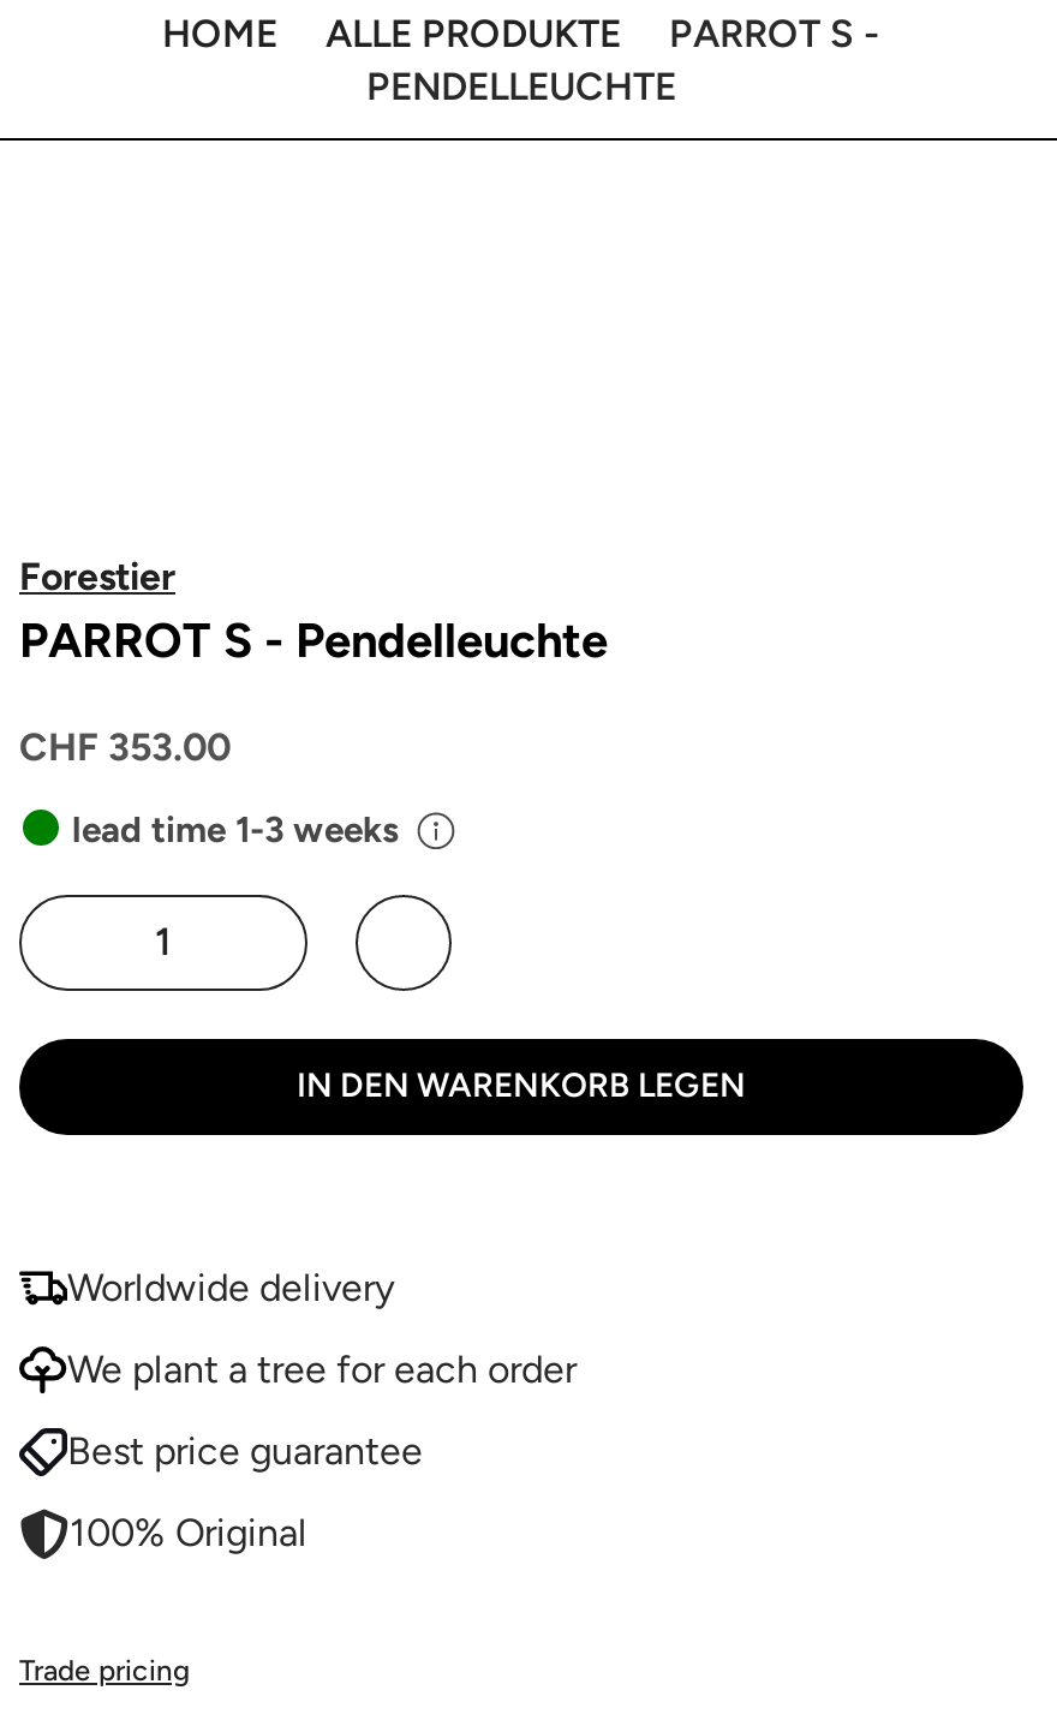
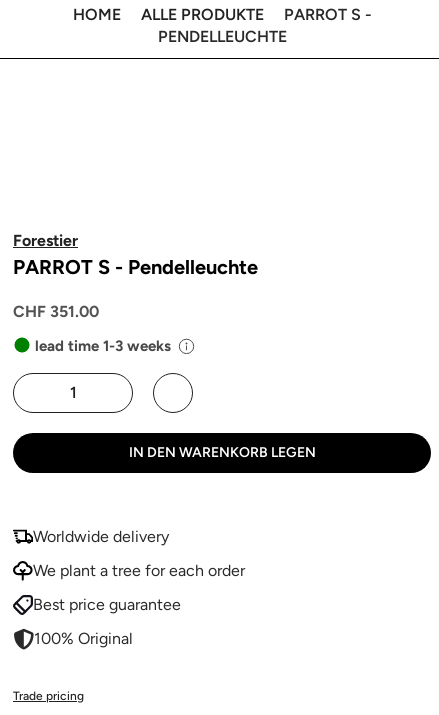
- CHF 353.00
+ CHF 351.00
